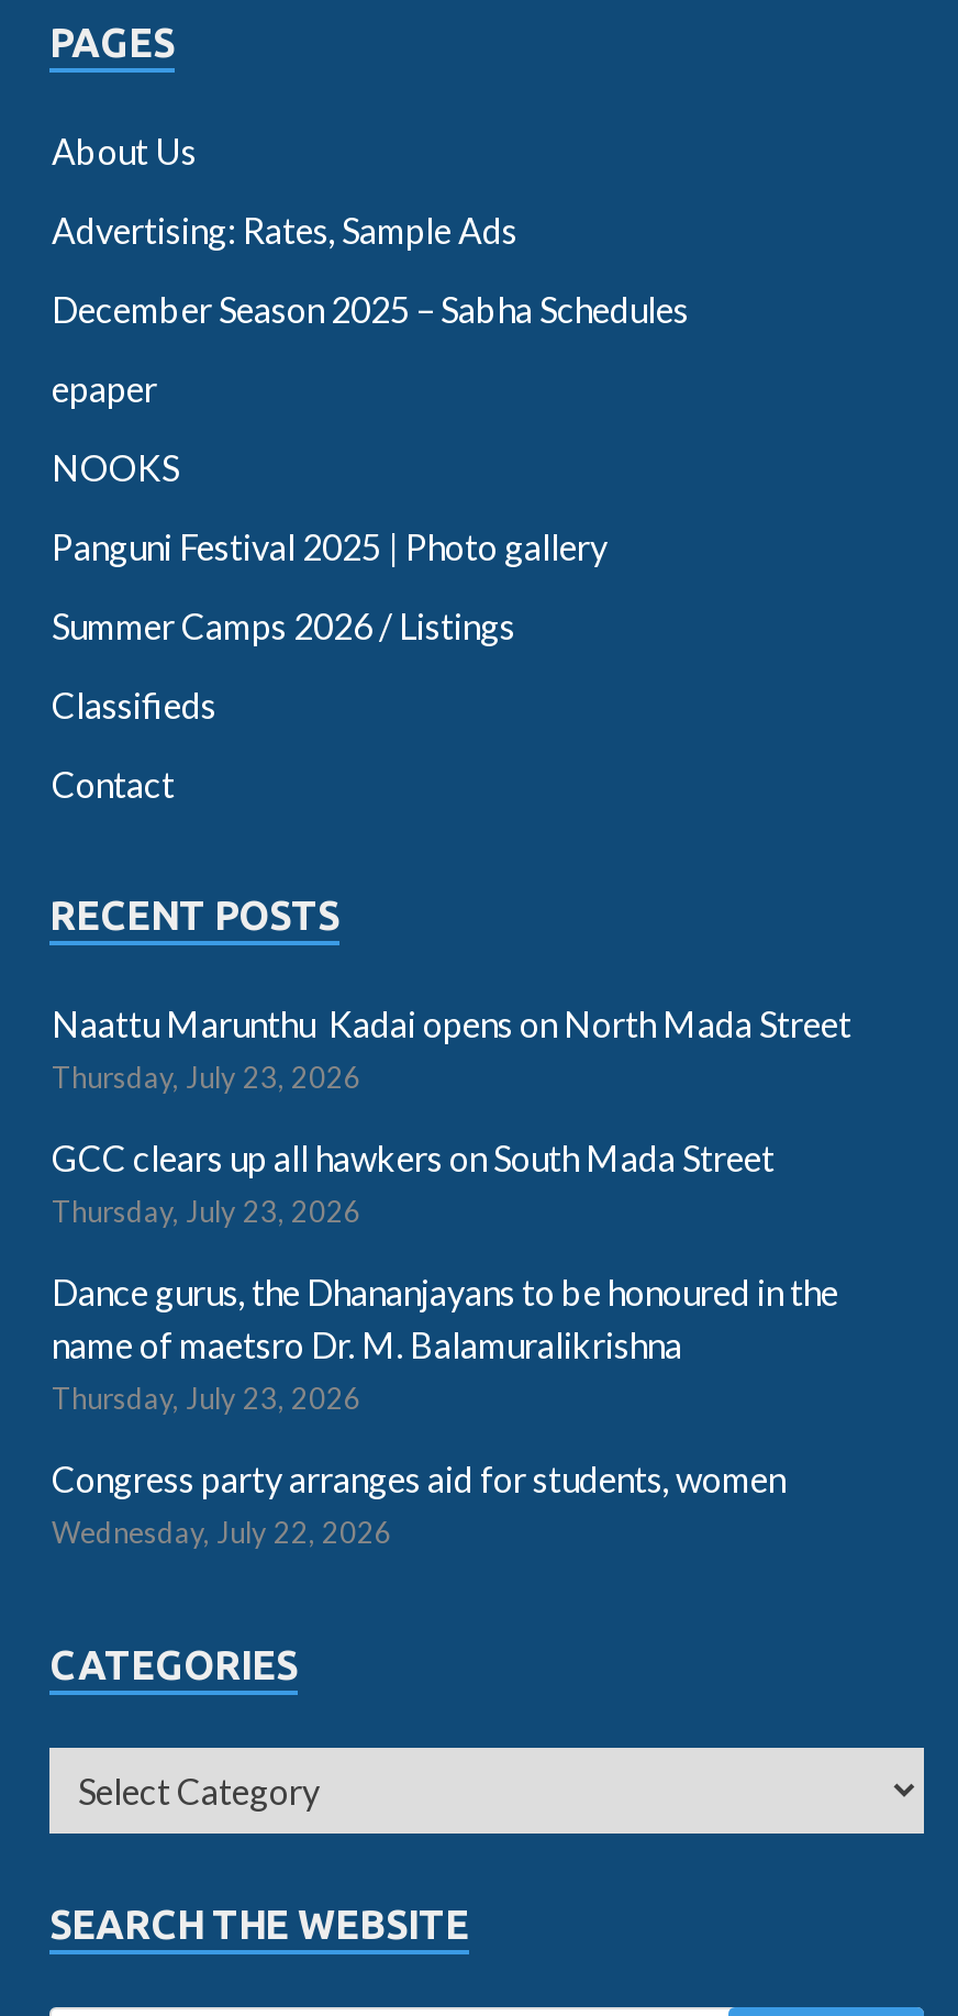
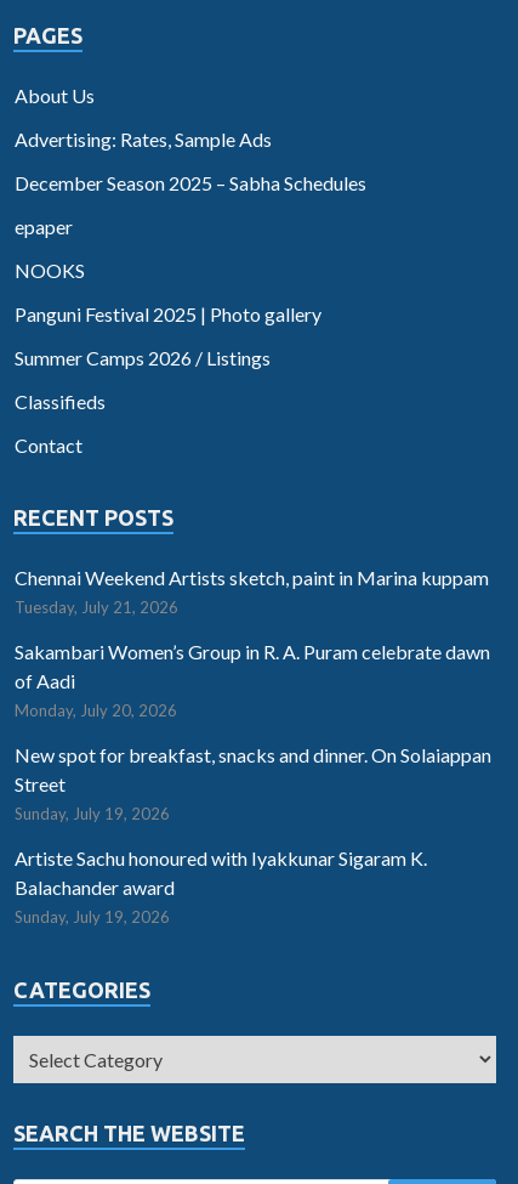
- Naattu Marunthu Kadai opens on North Mada Street
- Thursday, July 23, 2026
+ Chennai Weekend Artists sketch, paint in Marina kuppam
+ Tuesday, July 21, 2026

- GCC clears up all hawkers on South Mada Street
- Thursday, July 23, 2026
+ Sakambari Women’s Group in R. A. Puram celebrate dawn
+ of Aadi
+ Monday, July 20, 2026

- Dance gurus, the Dhananjayans to be honoured in the
- name of maetsro Dr. M. Balamuralikrishna
- Thursday, July 23, 2026
+ New spot for breakfast, snacks and dinner. On Solaiappan
+ Street
+ Sunday, July 19, 2026

- Congress party arranges aid for students, women
- Wednesday, July 22, 2026
+ Artiste Sachu honoured with Iyakkunar Sigaram K.
+ Balachander award
+ Sunday, July 19, 2026
